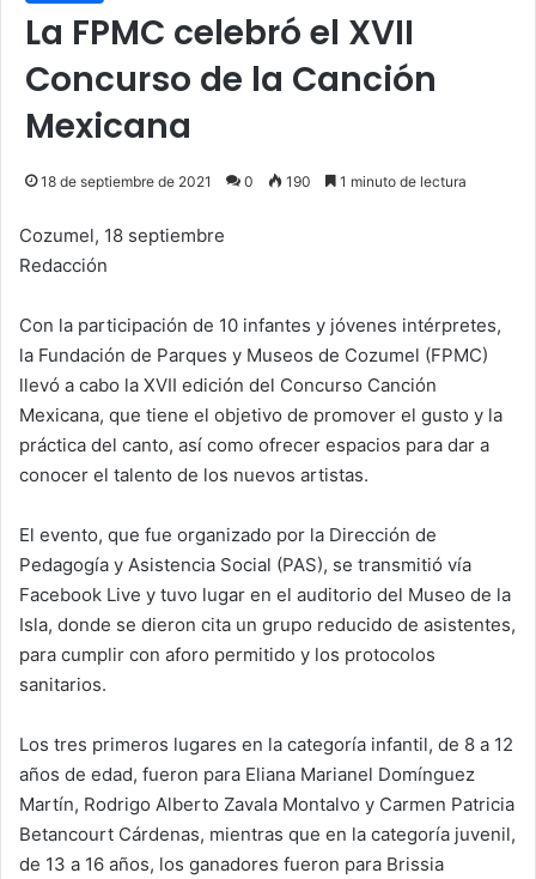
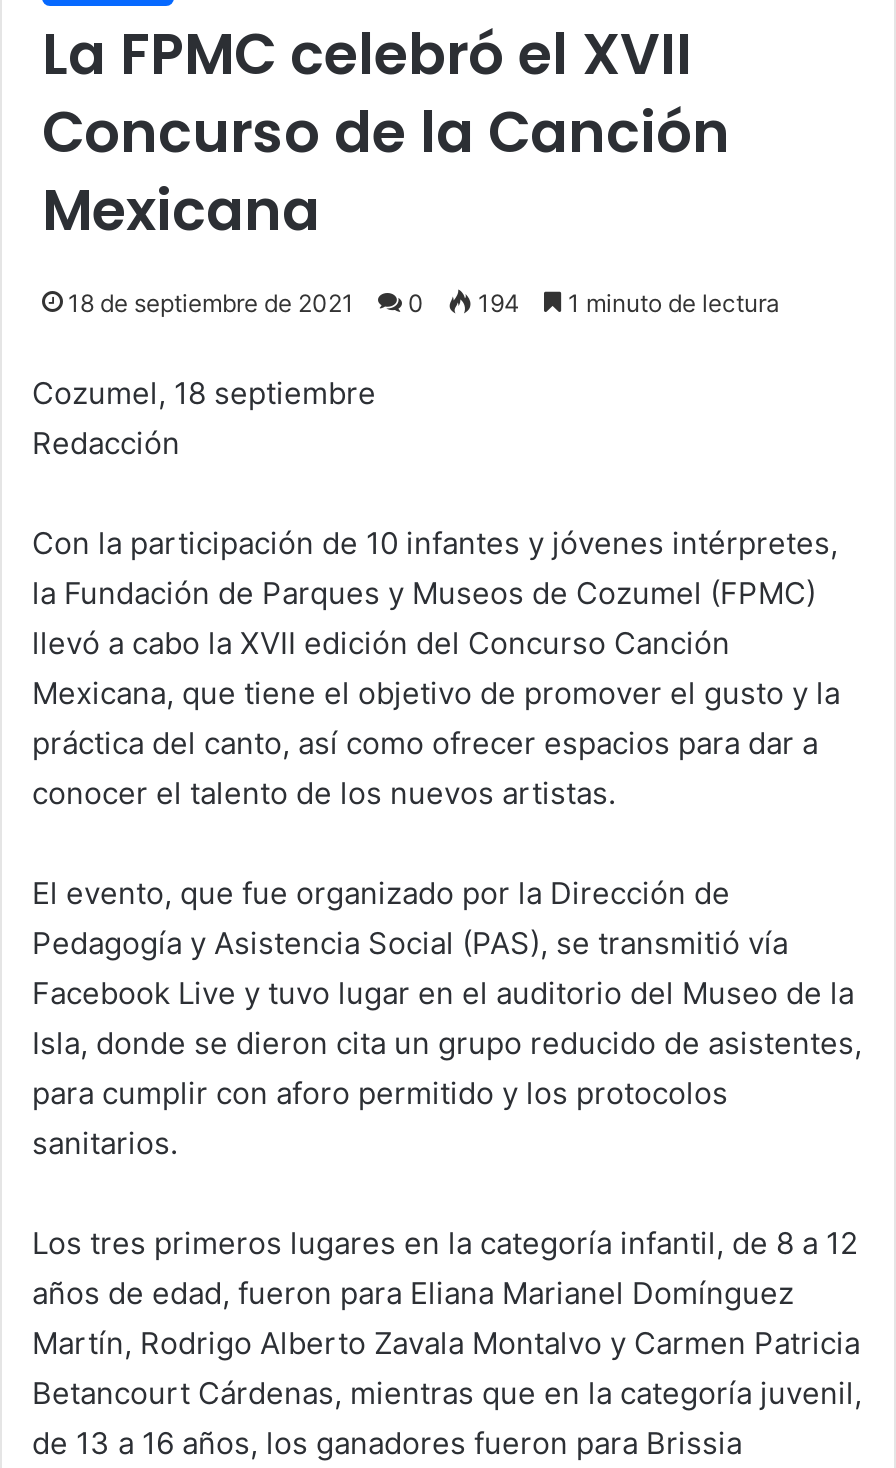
- 18 de septiembre de 2021 0 190 1 minuto de lectura
+ 18 de septiembre de 2021 0 194 1 minuto de lectura
